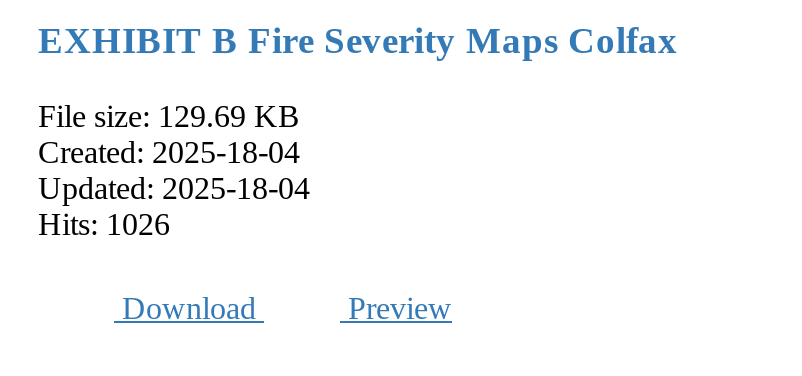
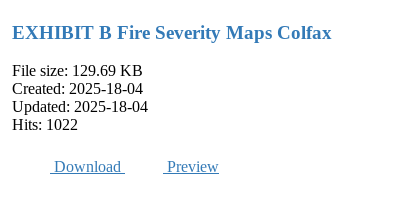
- Hits: 1026
+ Hits: 1022
